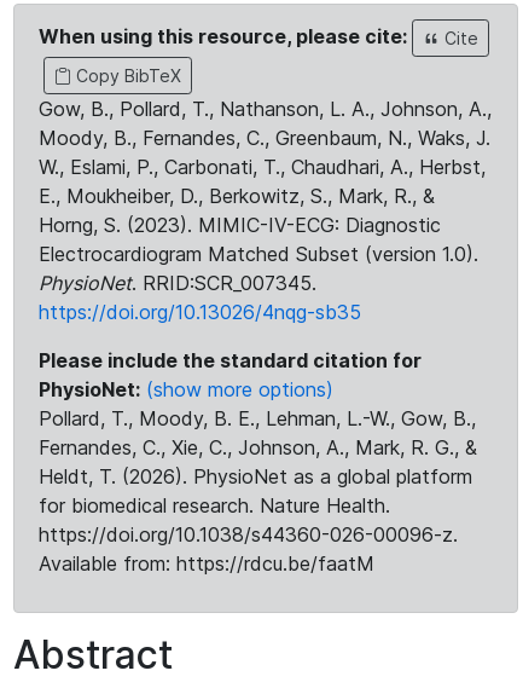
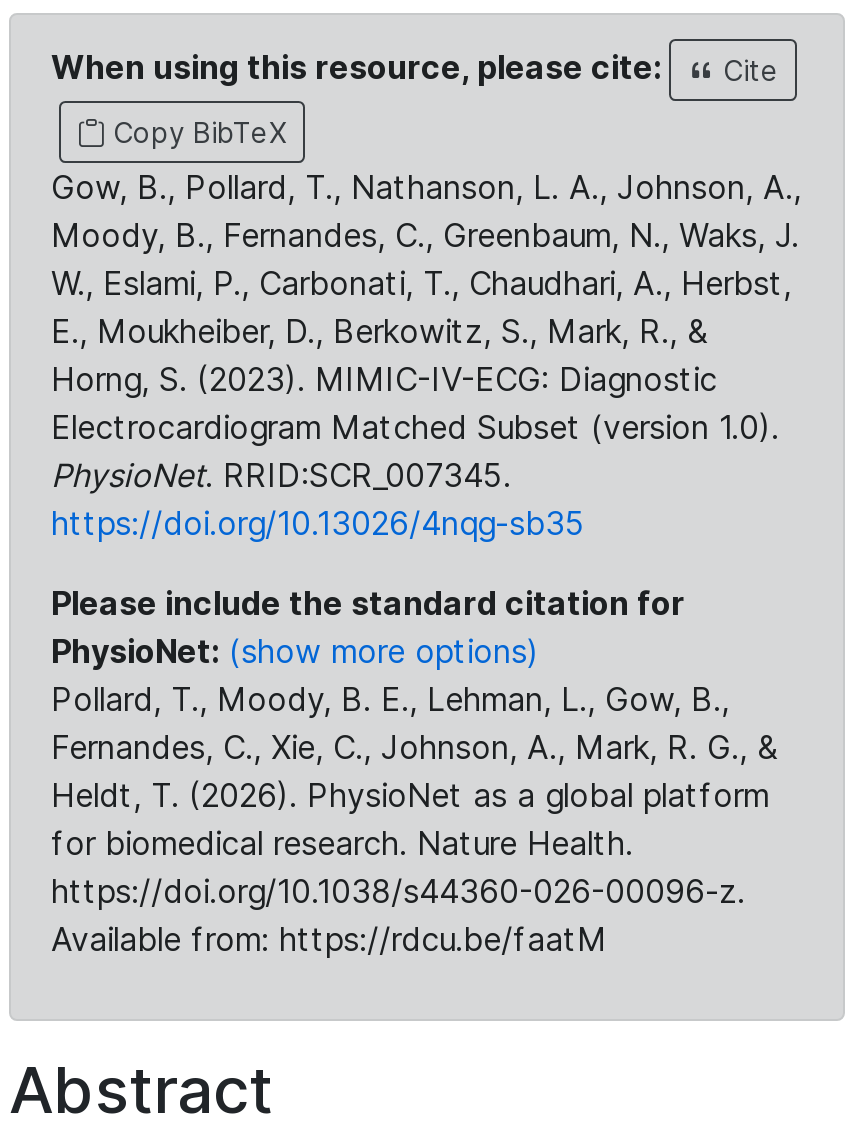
- Pollard, T., Moody, B. E., Lehman, L.-W., Gow, B.,
+ Pollard, T., Moody, B. E., Lehman, L., Gow, B.,
